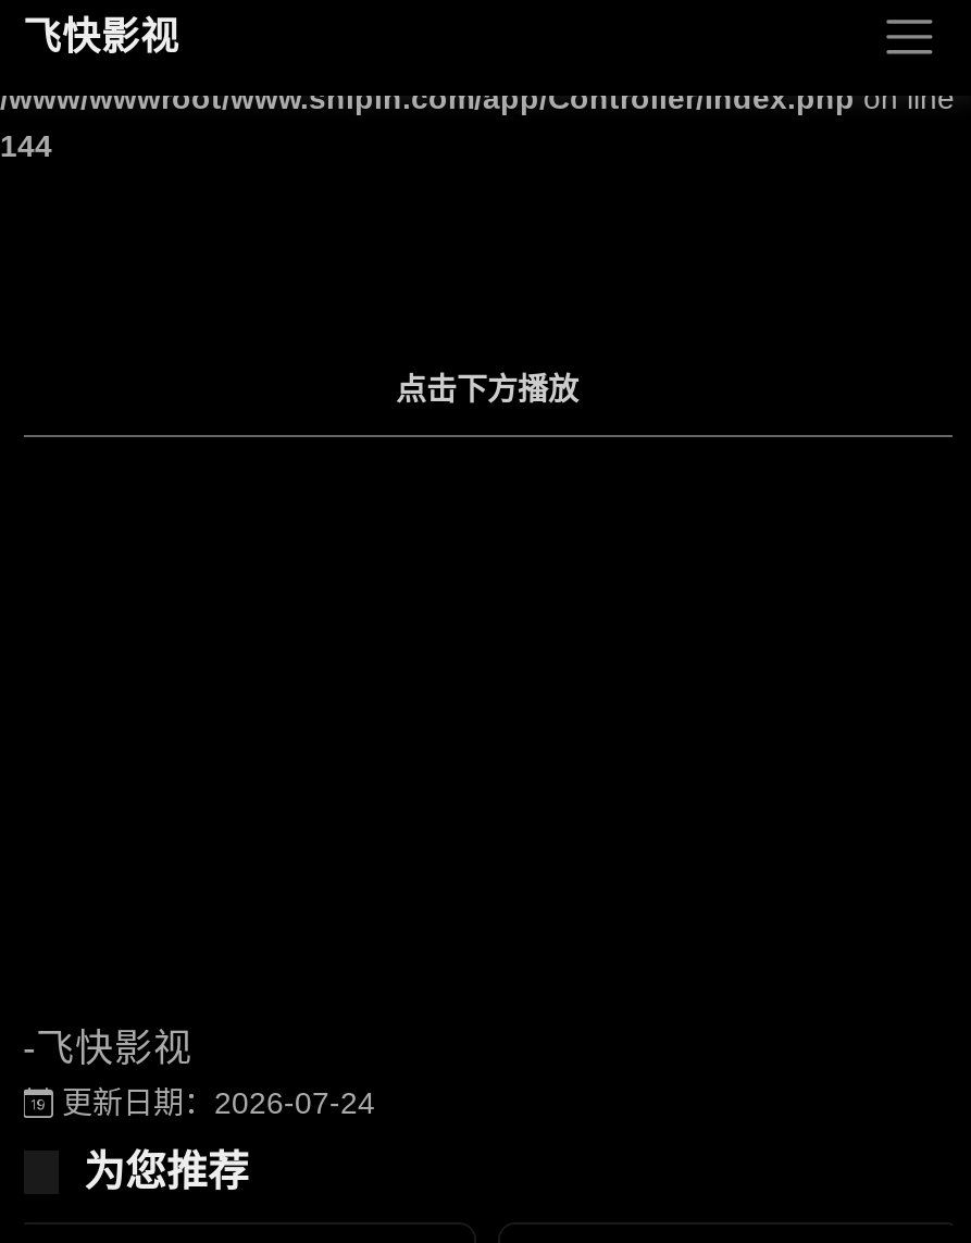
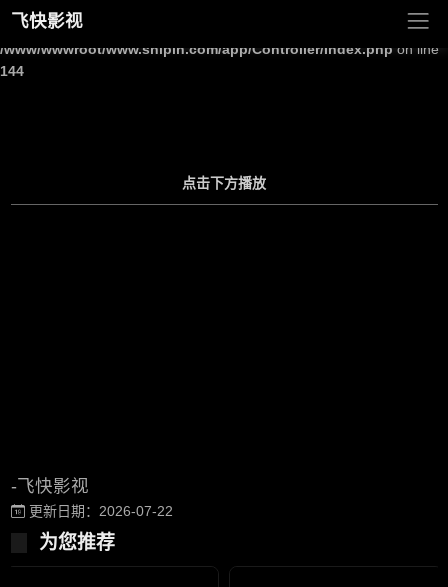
- 更新日期：2026-07-24
+ 更新日期：2026-07-22
